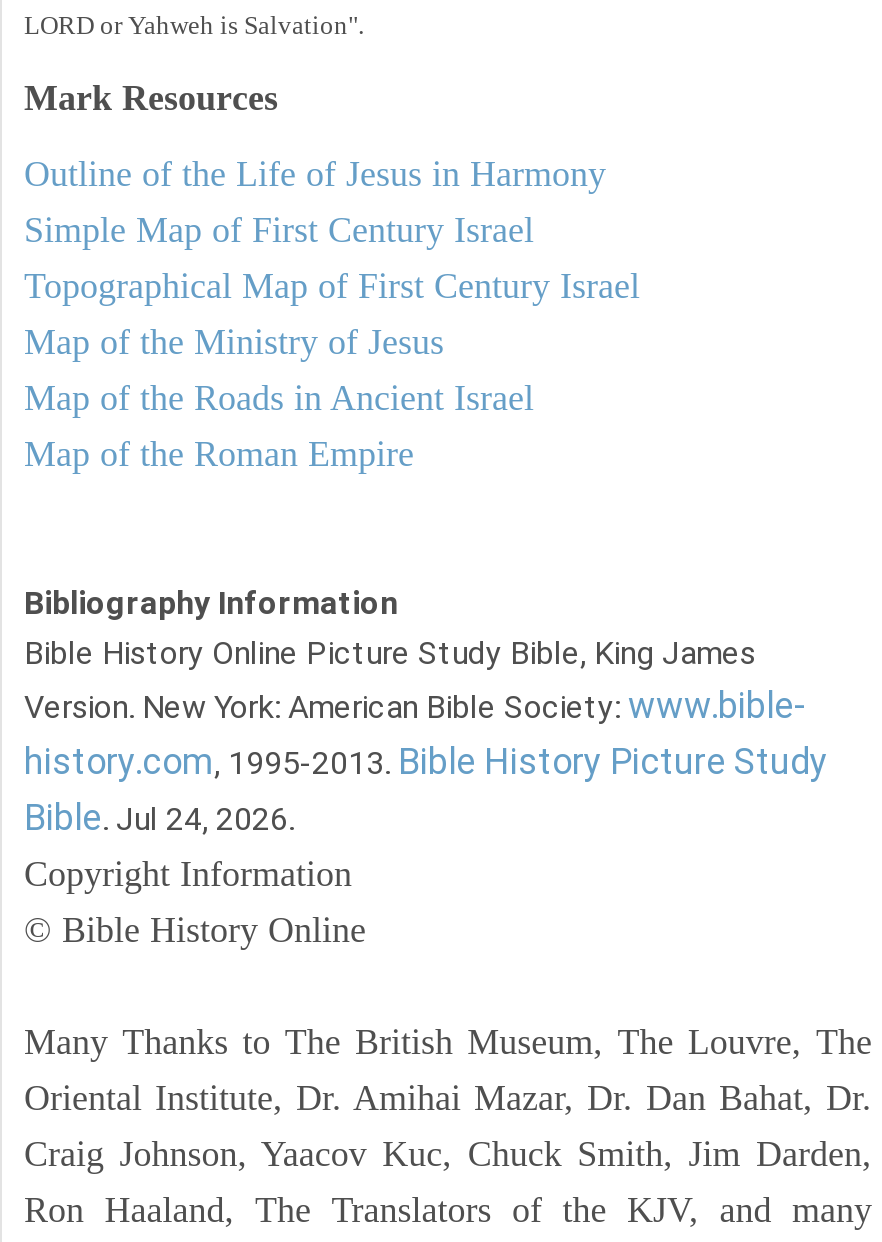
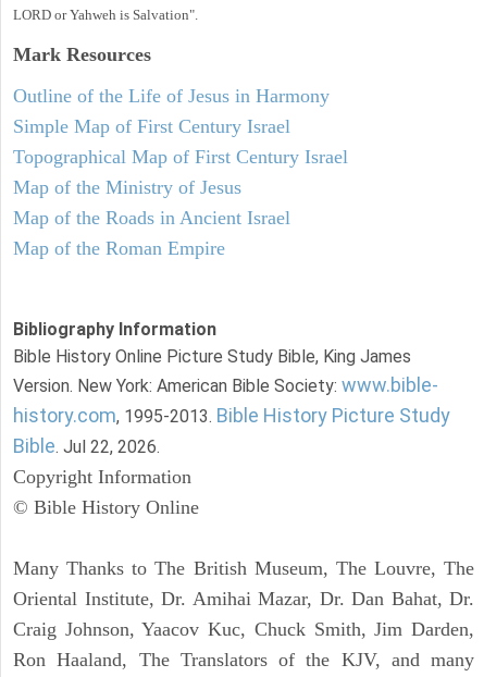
- Bible. Jul 24, 2026.
+ Bible. Jul 22, 2026.
